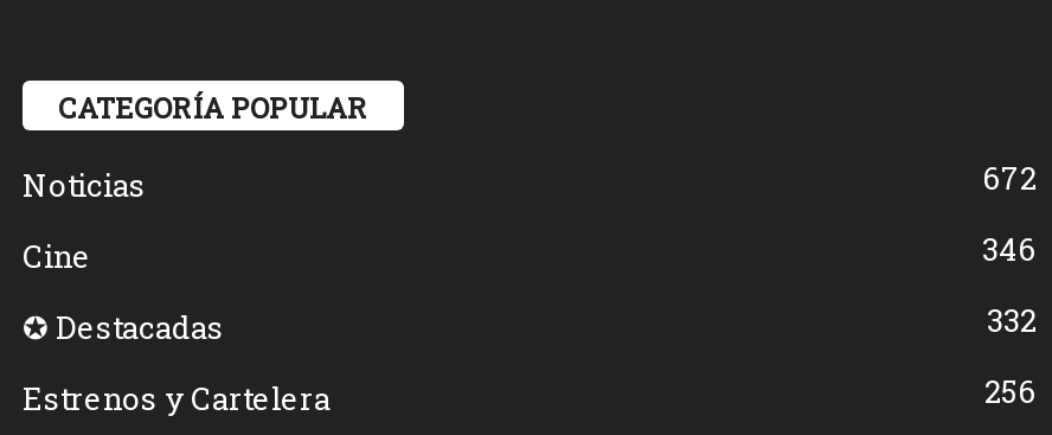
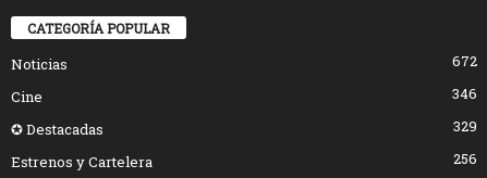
- 332
+ 329
